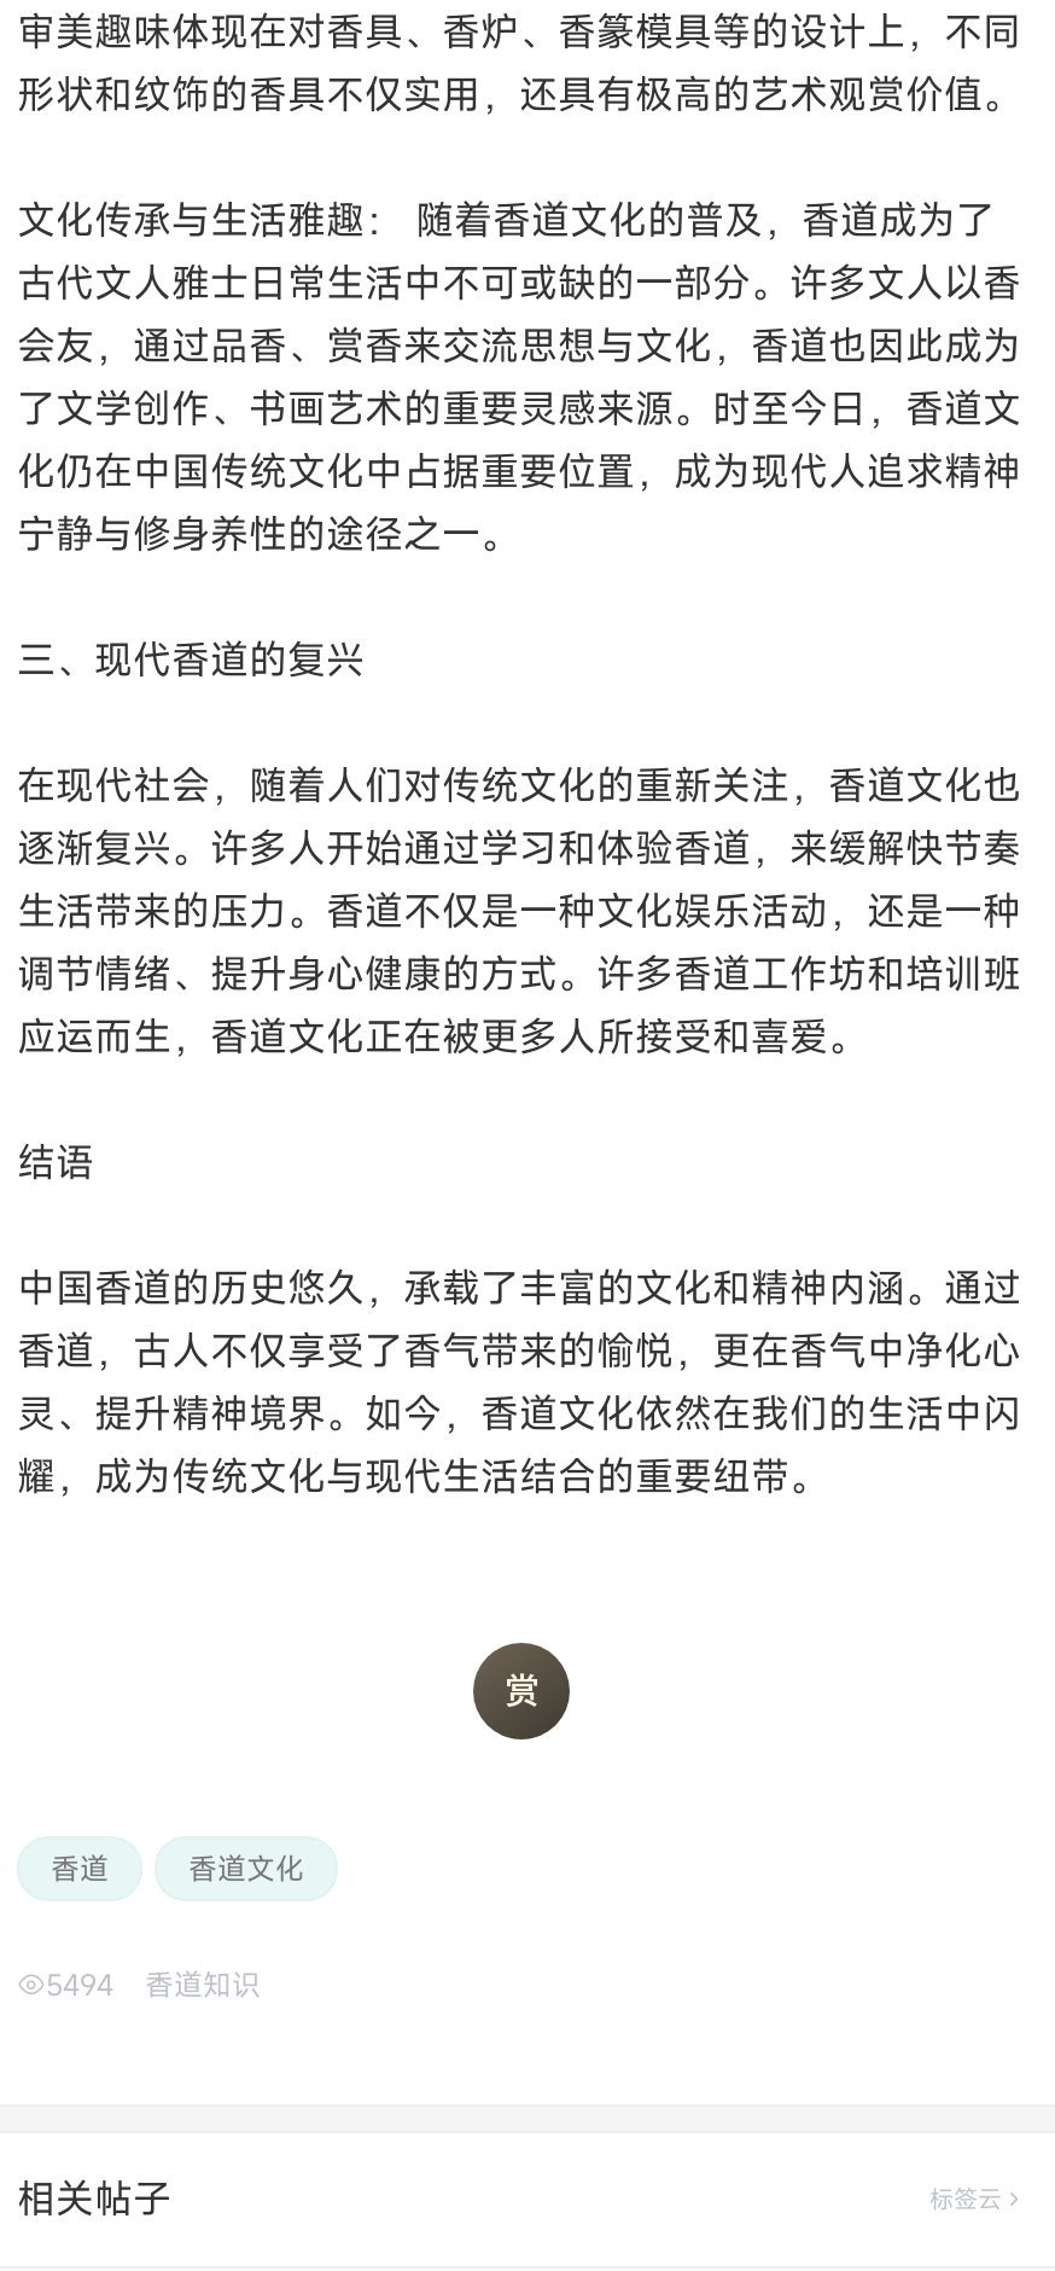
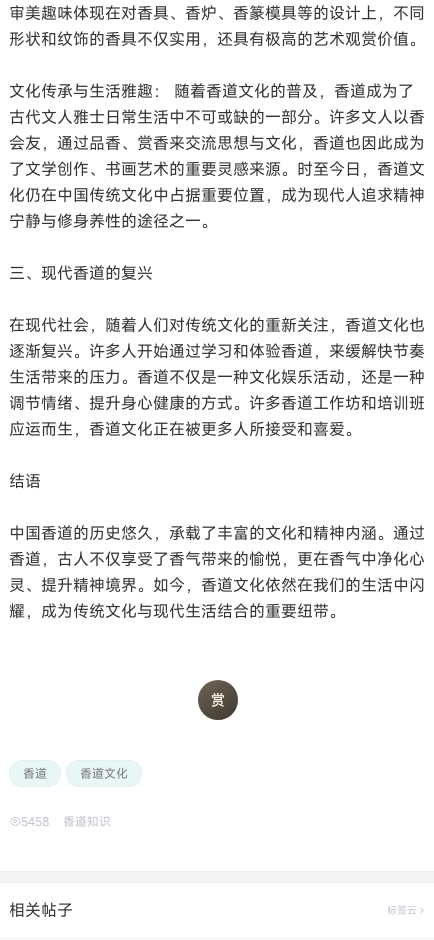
- 5494 香道知识
+ 5458 香道知识
